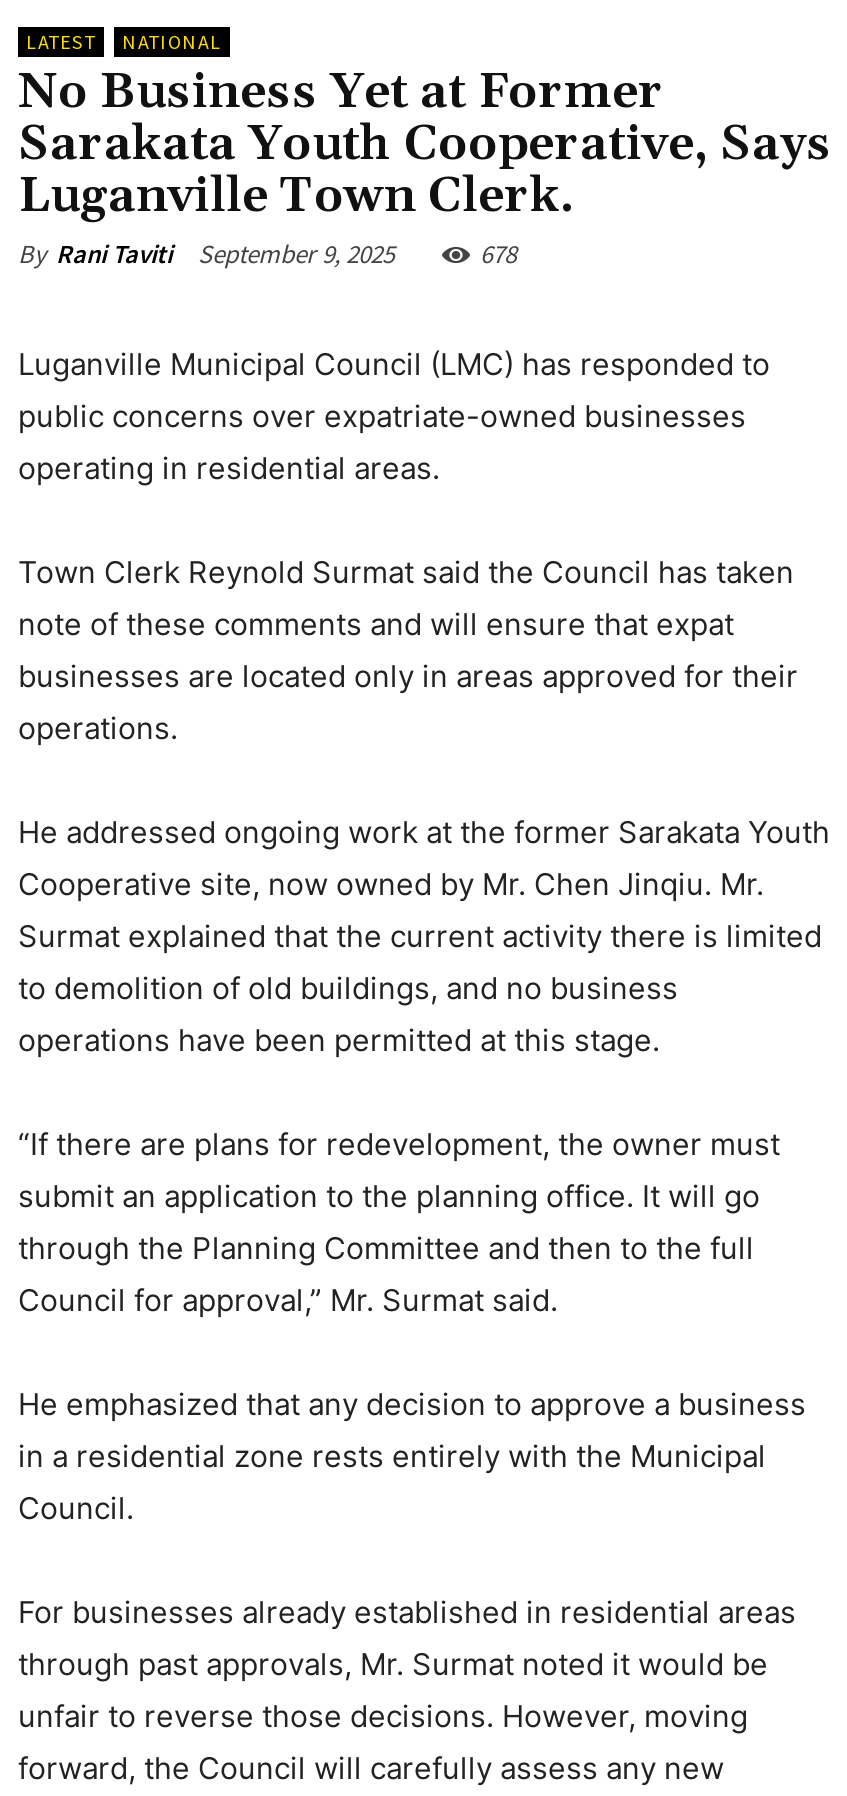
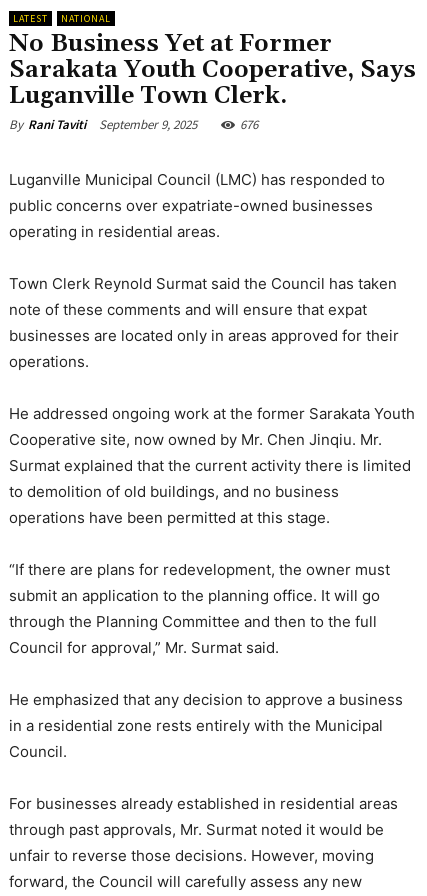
- 678
+ 676
